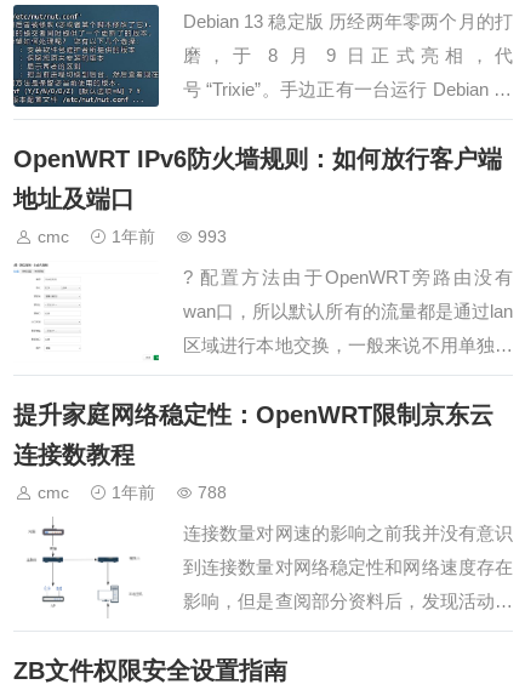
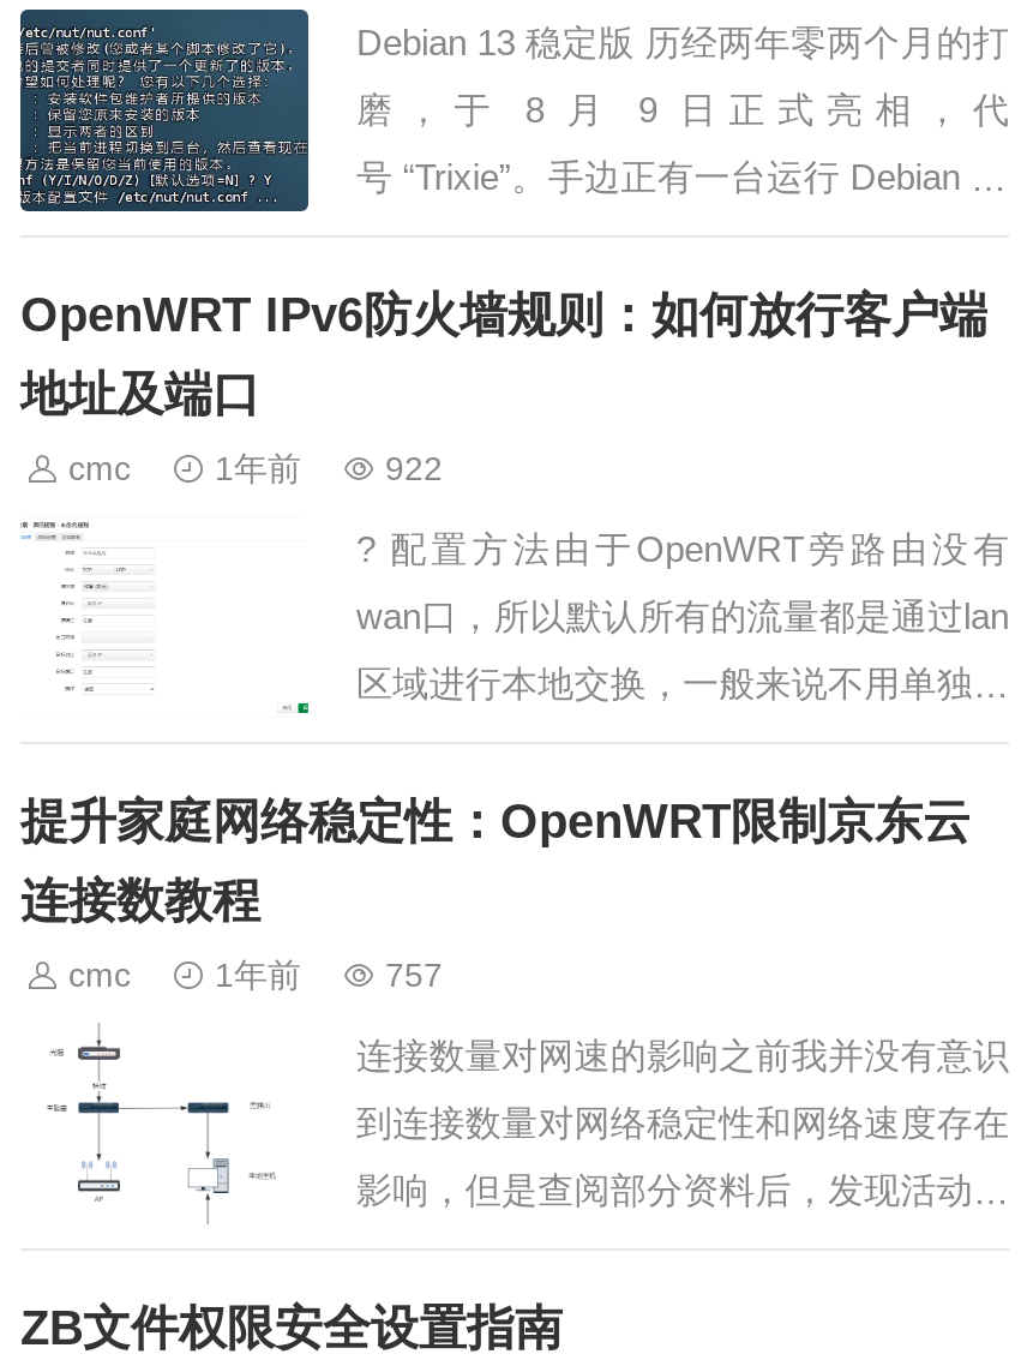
- 993
+ 922

- 788
+ 757
